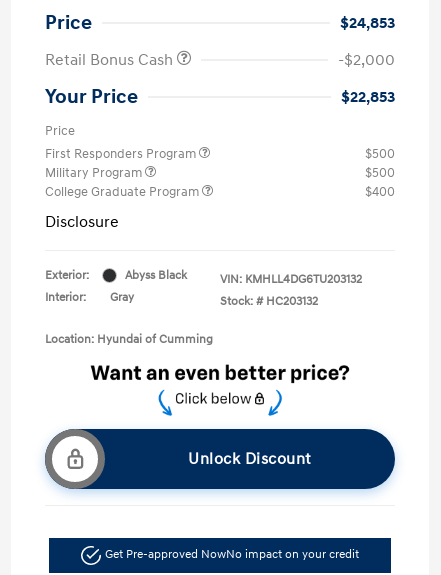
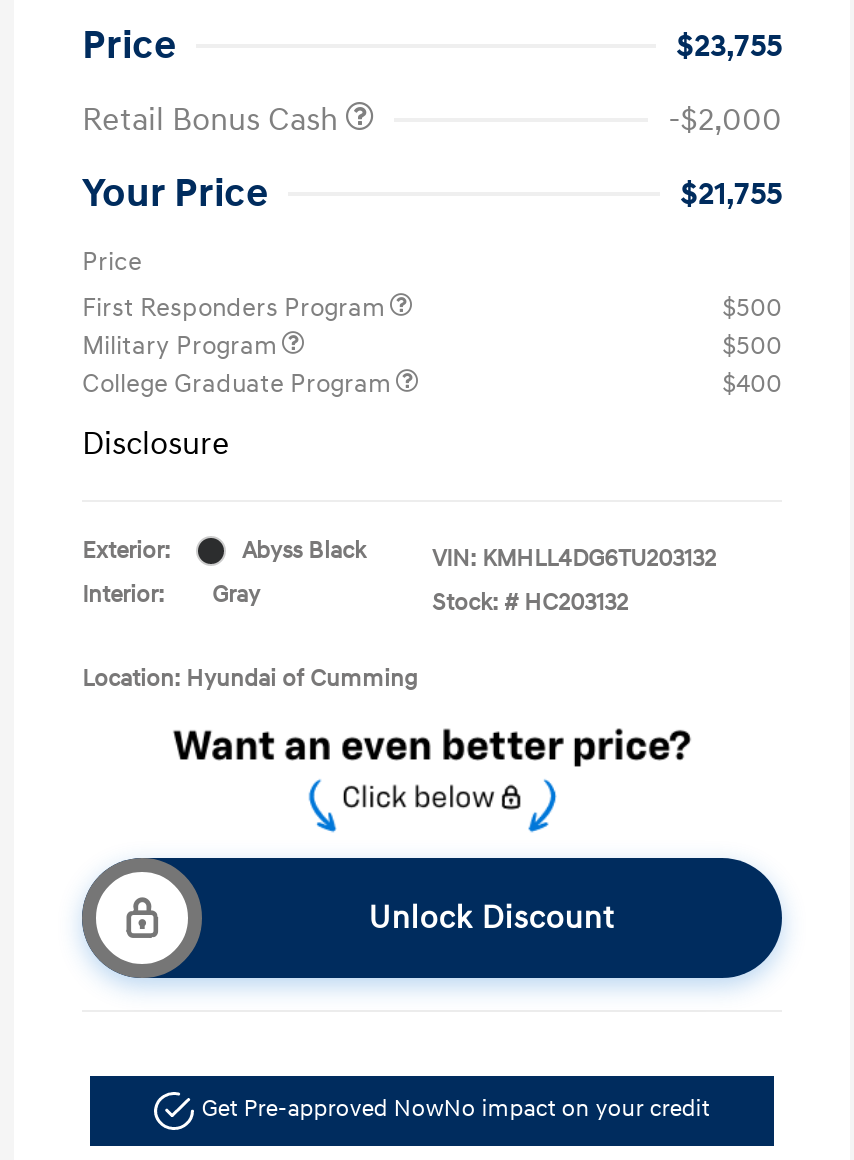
- $24,853
+ $23,755

- $22,853
+ $21,755
